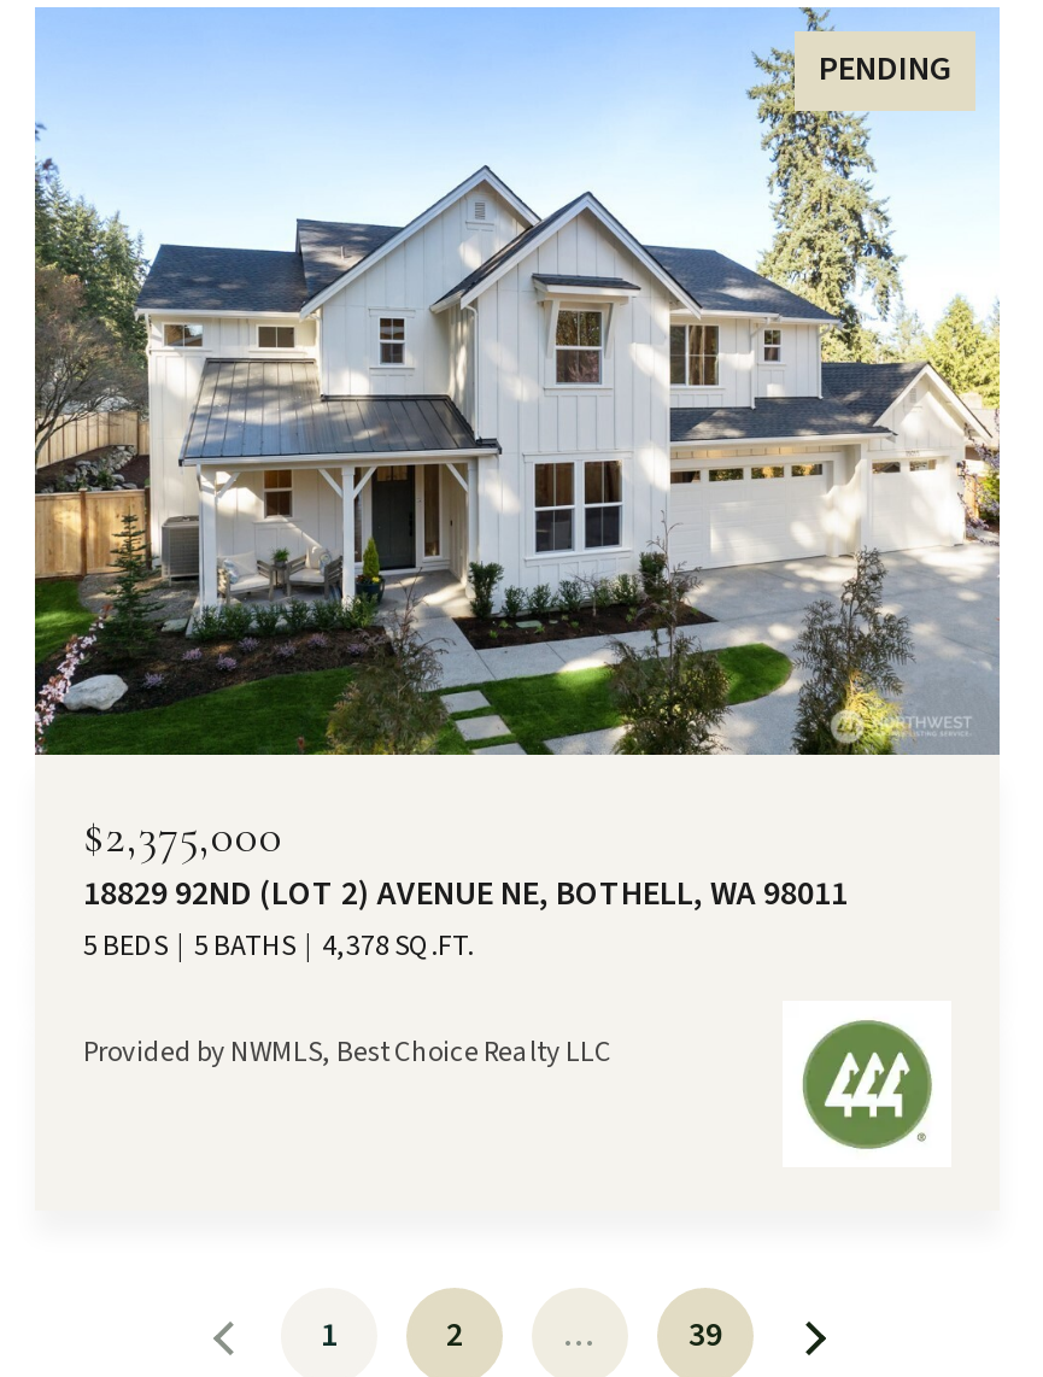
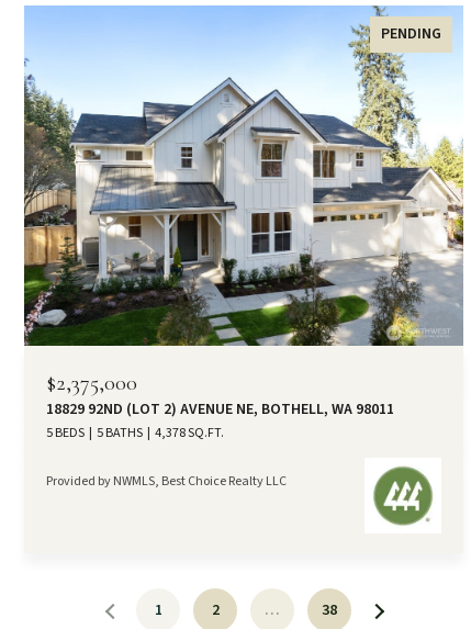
- 39
+ 38
